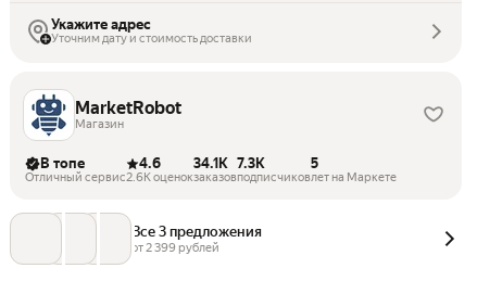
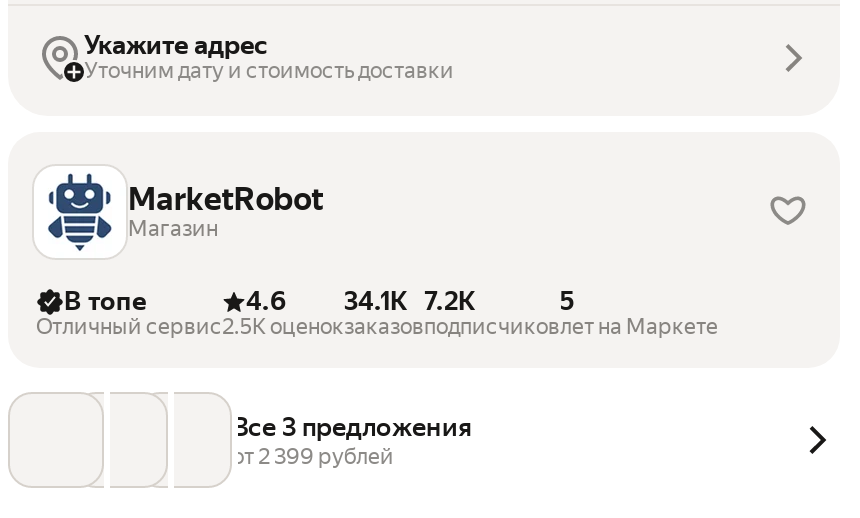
- 4.6 34.1K 7.3K
+ 4.6 34.1K 7.2K

- 2.6K оценок
+ 2.5K оценок
